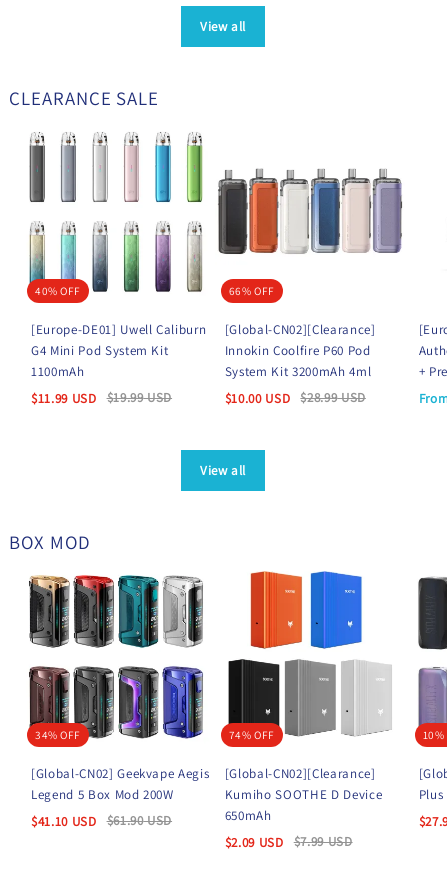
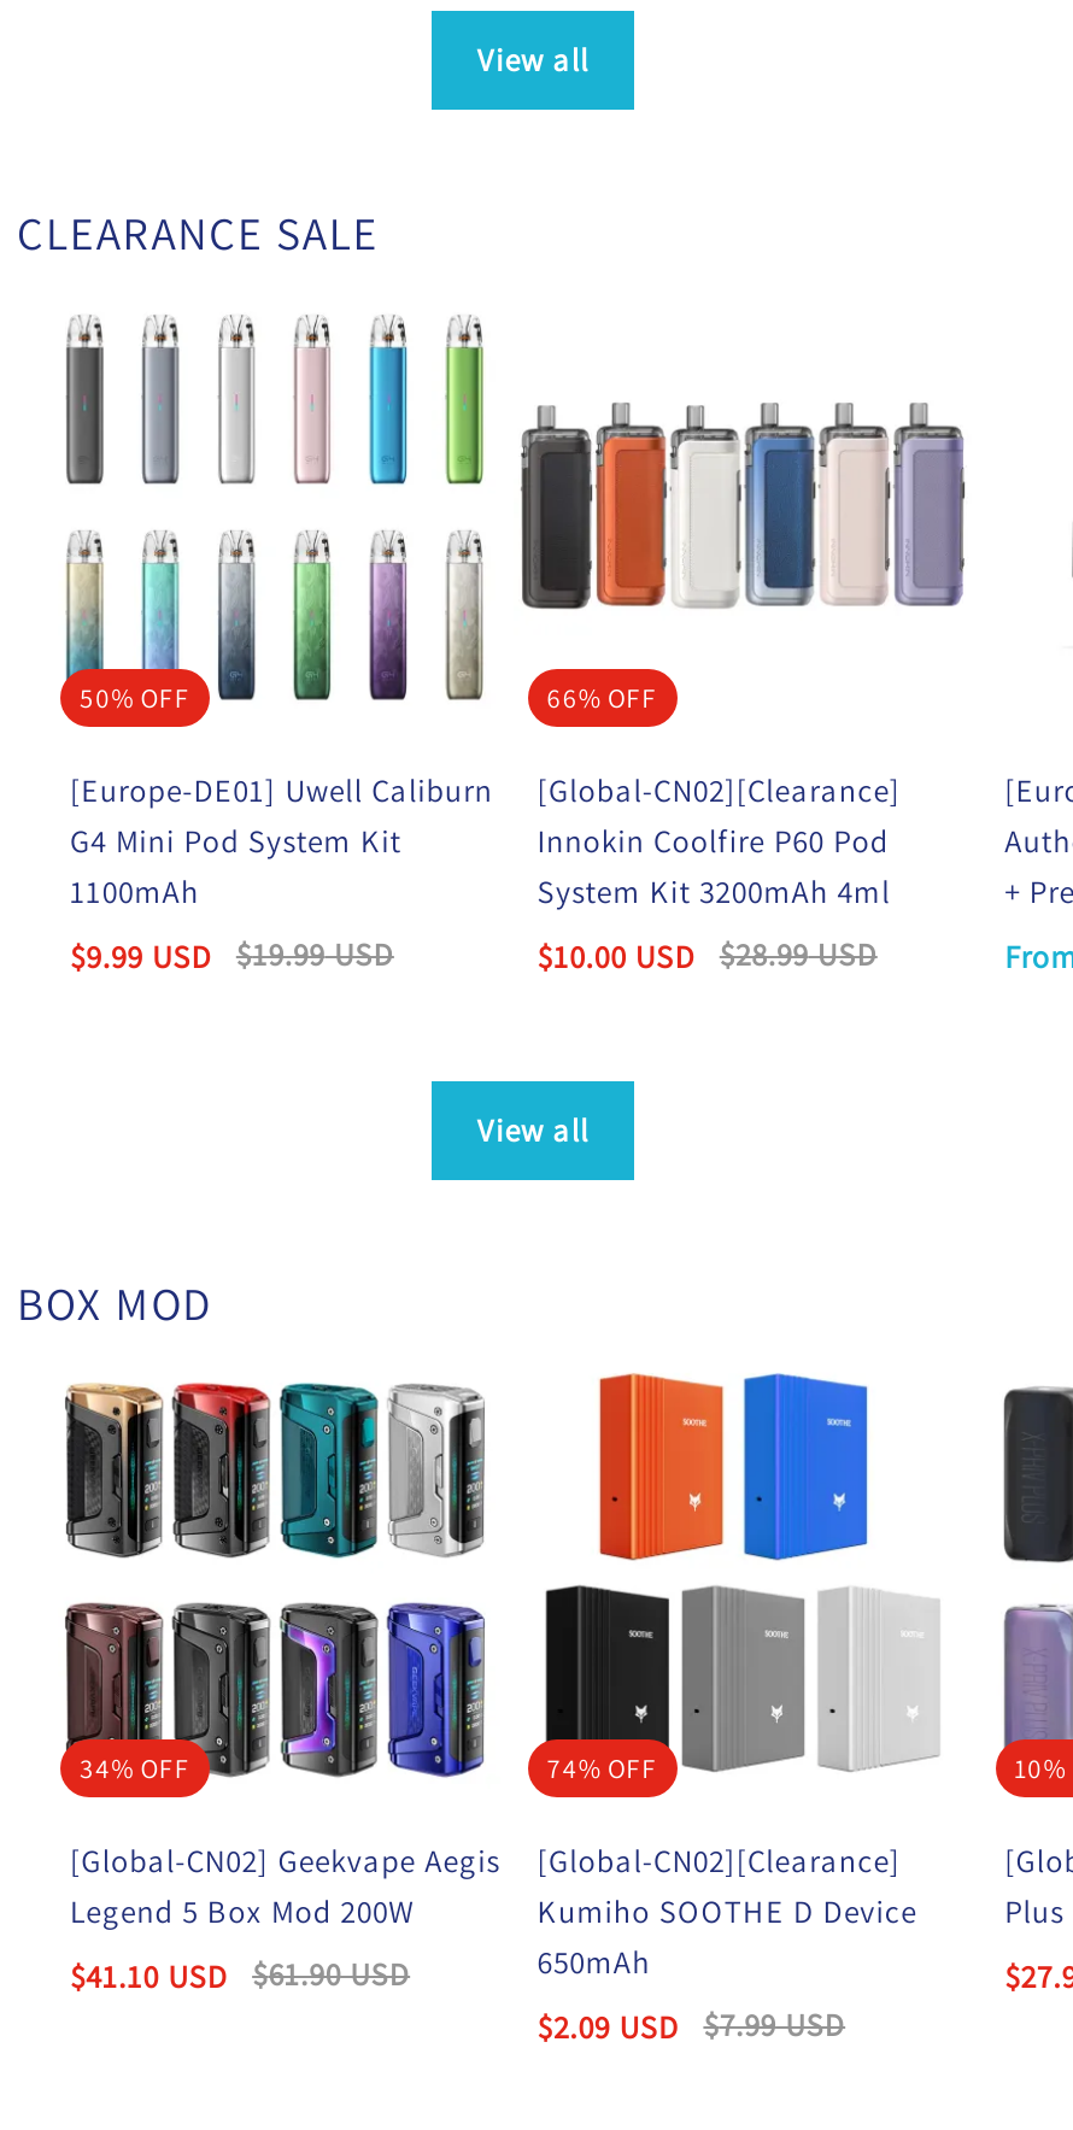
- 40% OFF
+ 50% OFF

- $11.99 USD $19.99USD
+ $9.99 USD $19.99USD
